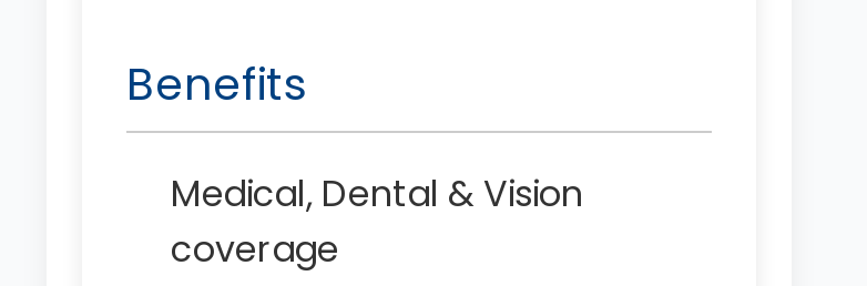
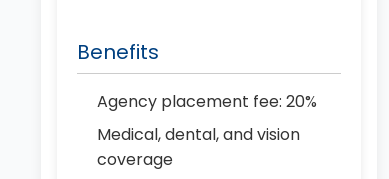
- Medical, Dental & Vision
+ Agency placement fee: 20%
+ Medical, dental, and vision
